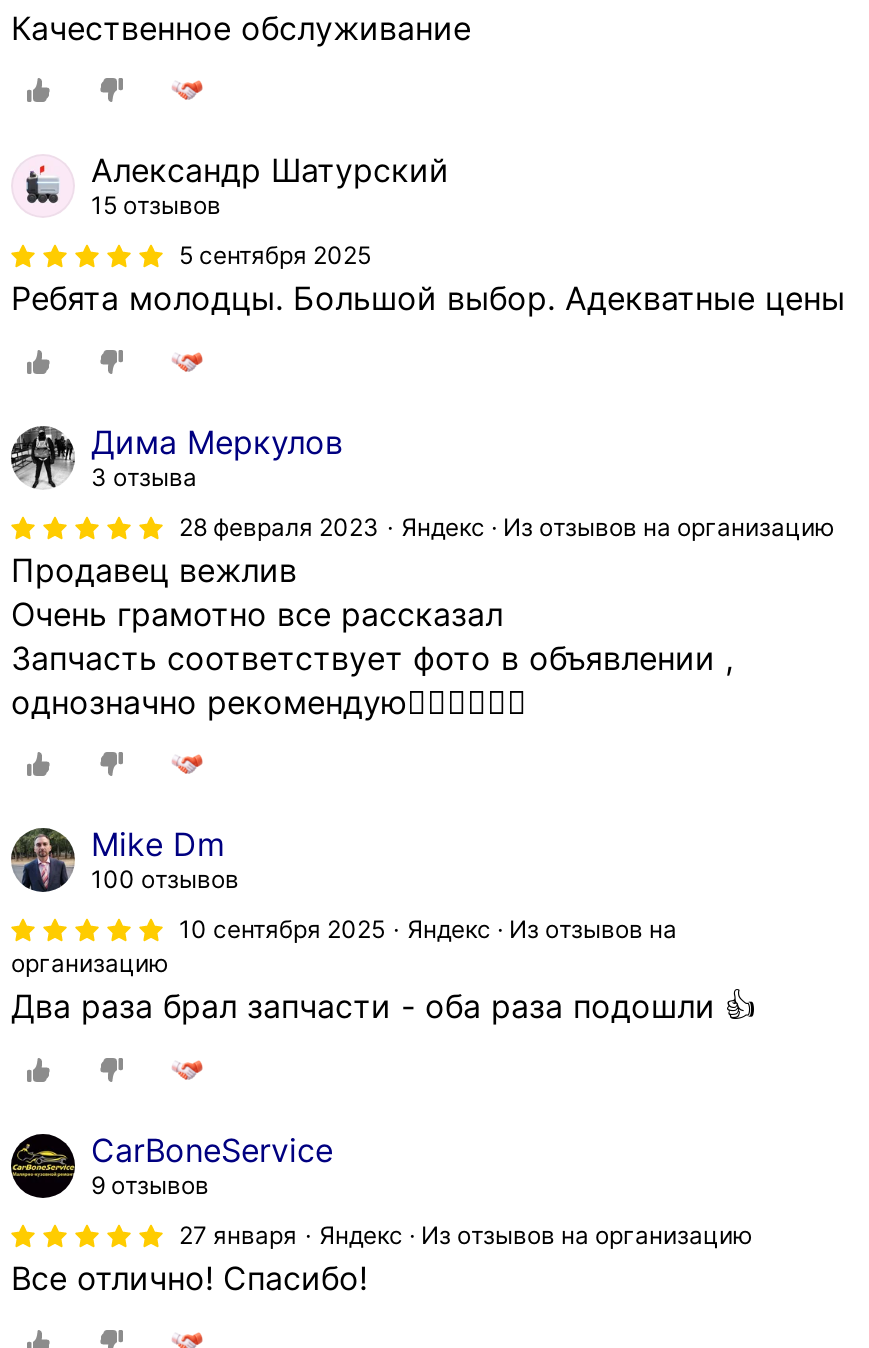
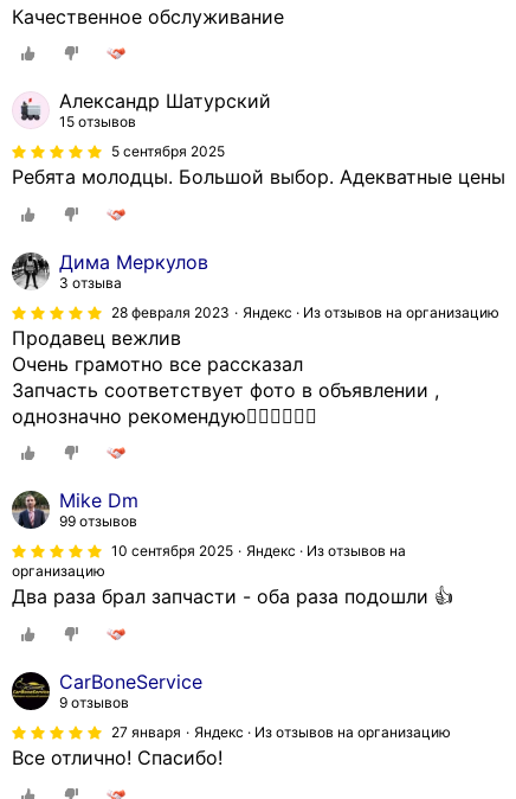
- 100 отзывов
+ 99 отзывов
